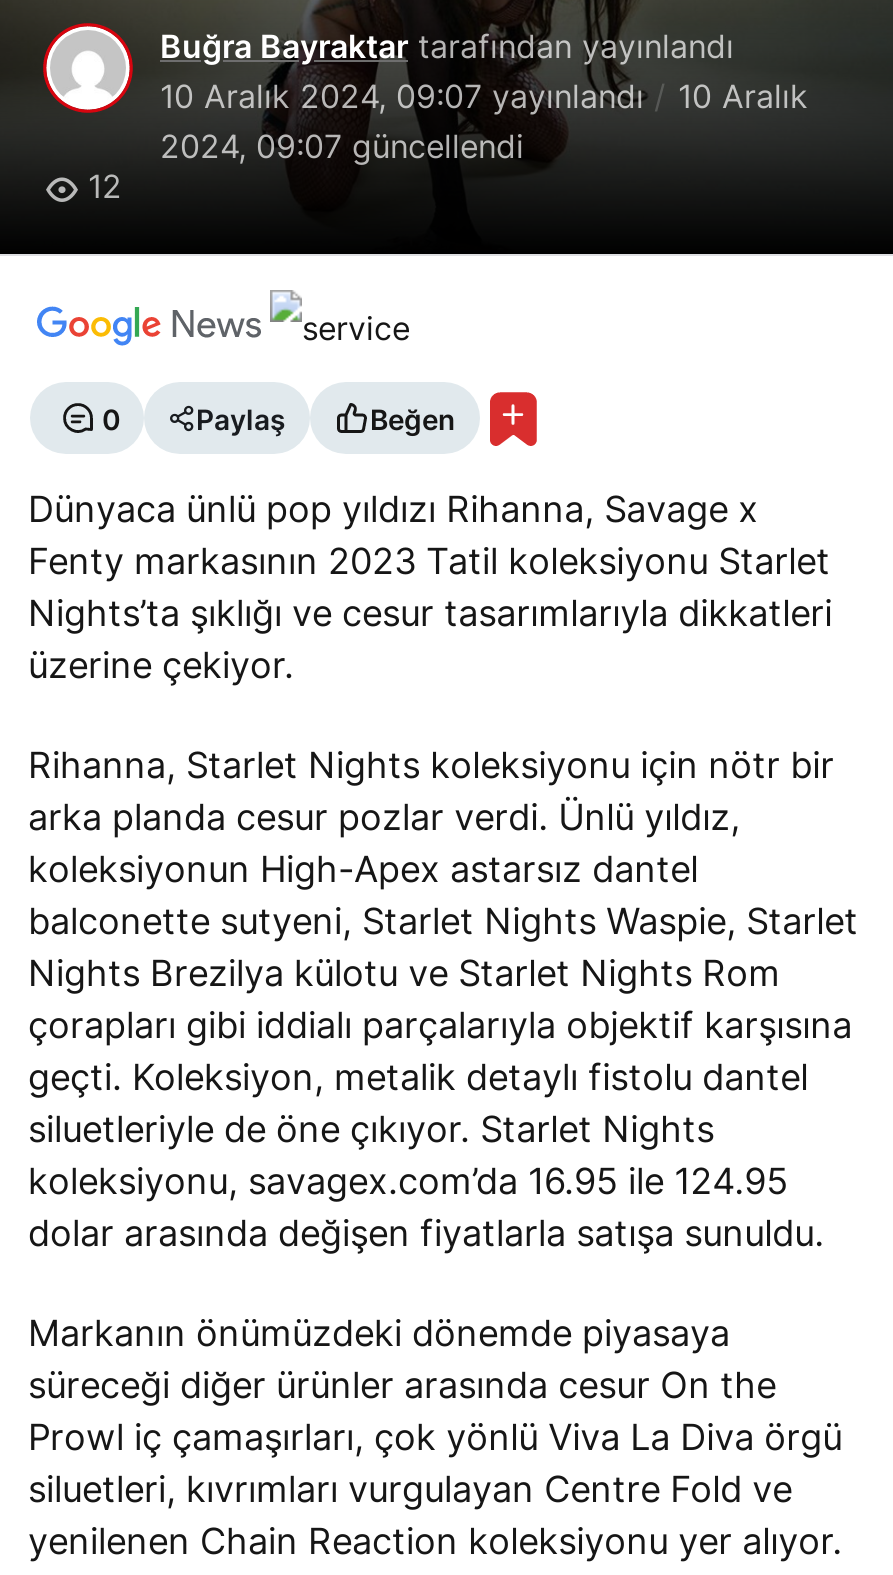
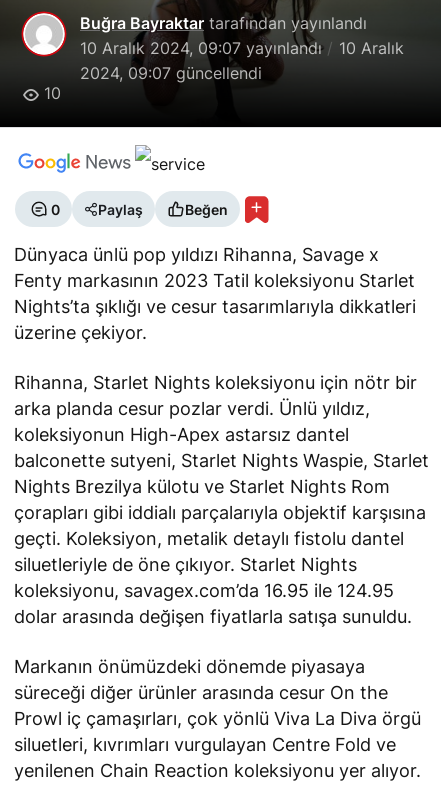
- 12
+ 10
